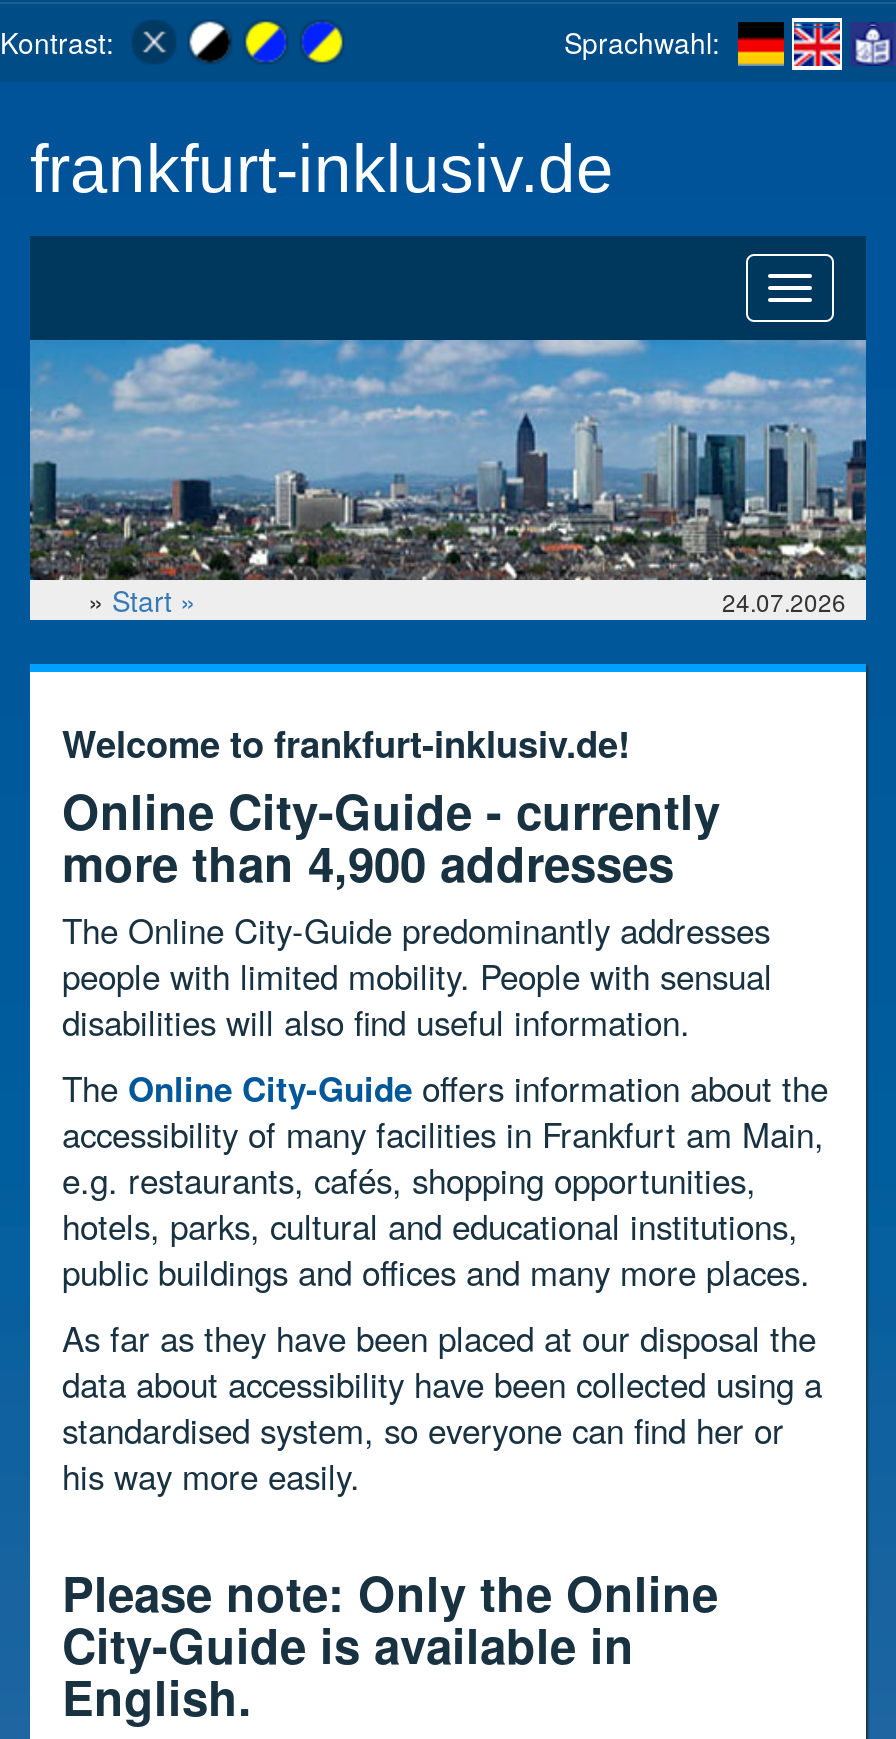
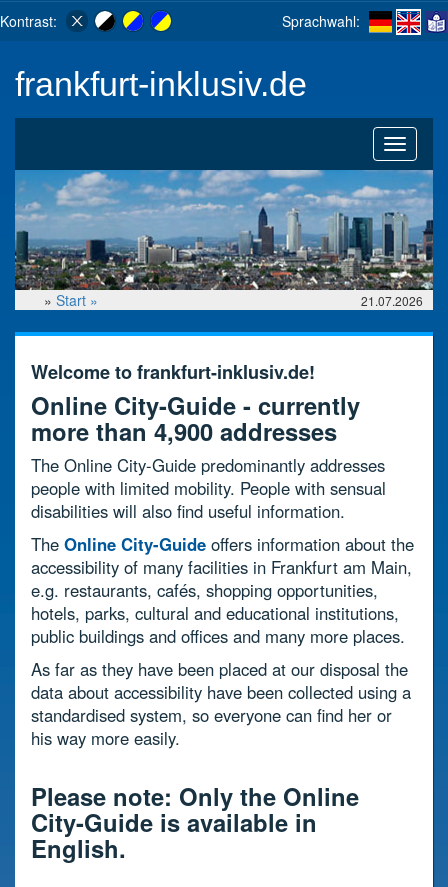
- 24.07.2026
+ 21.07.2026
